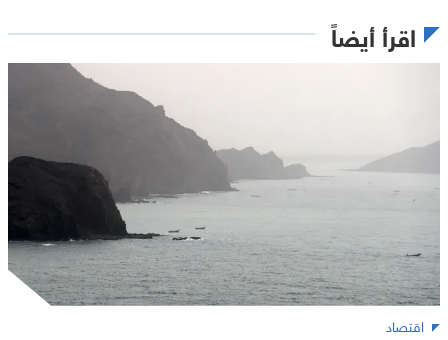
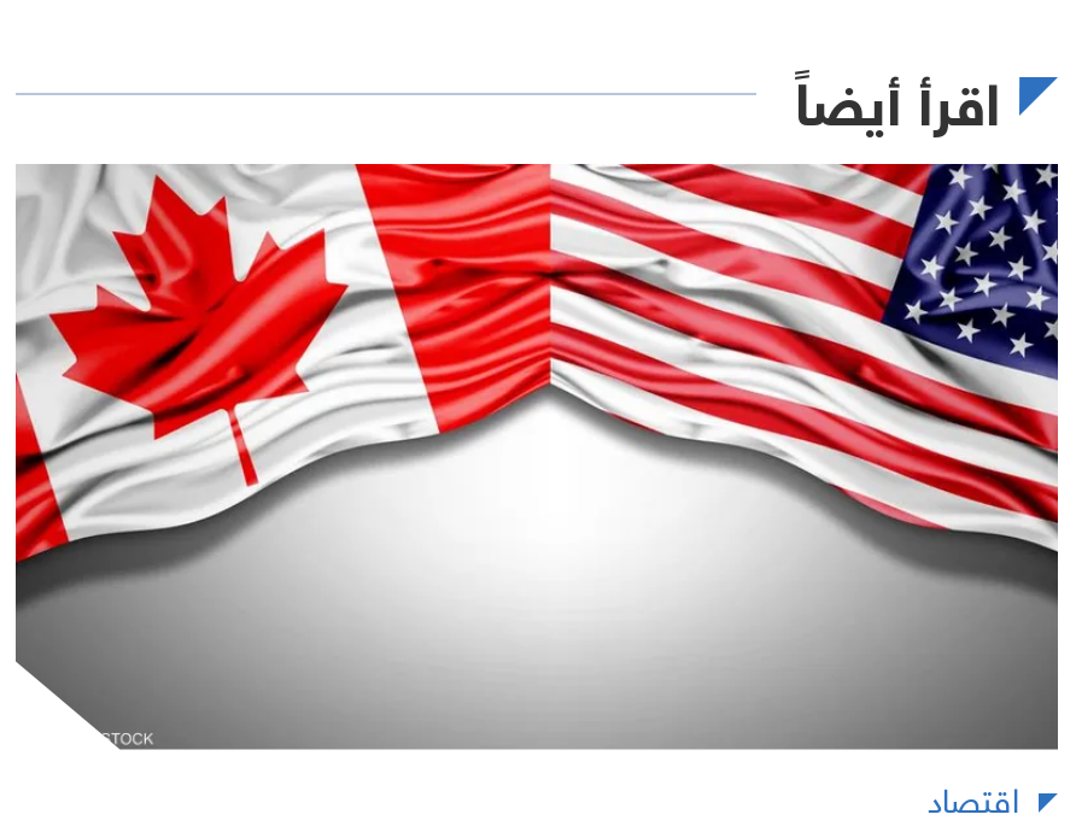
- [image]
+ [image]
